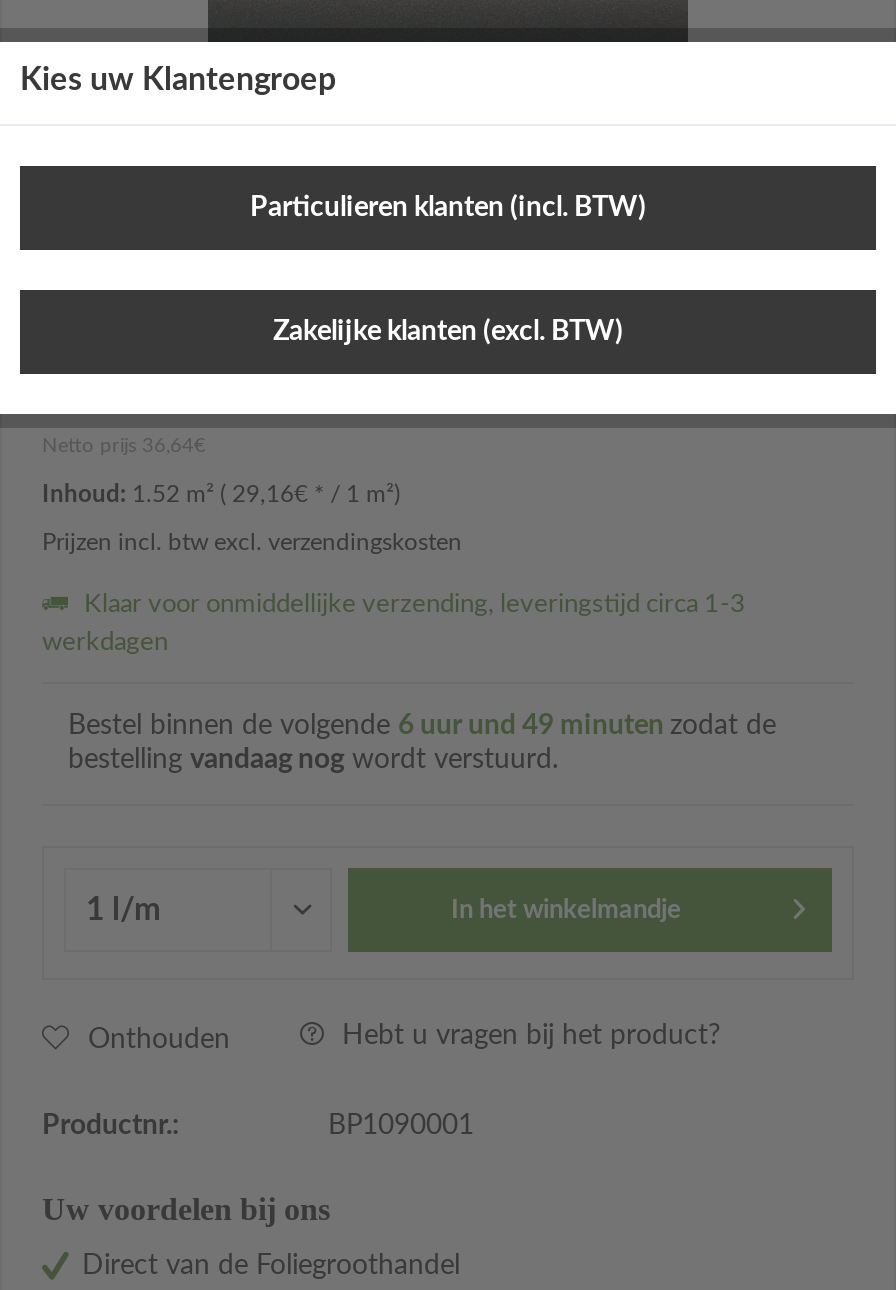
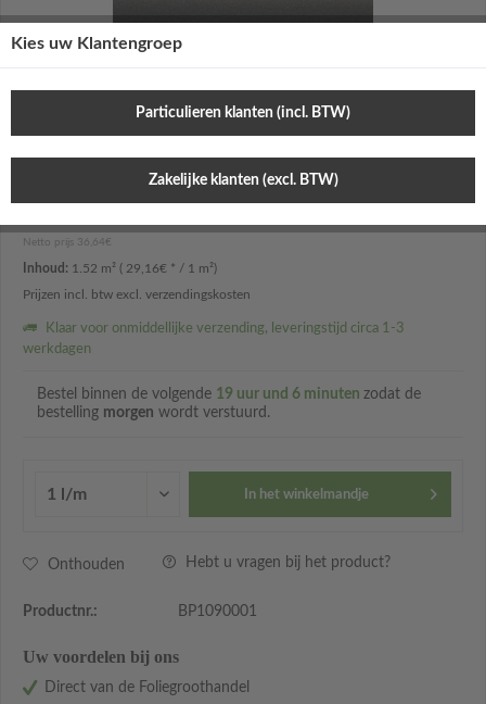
- Bestel binnen de volgende 6 uur und 49 minuten zodat de
- bestelling vandaag nog wordt verstuurd.
+ Bestel binnen de volgende 19 uur und 6 minuten zodat de
+ bestelling morgen wordt verstuurd.
